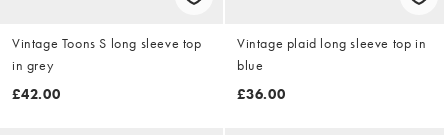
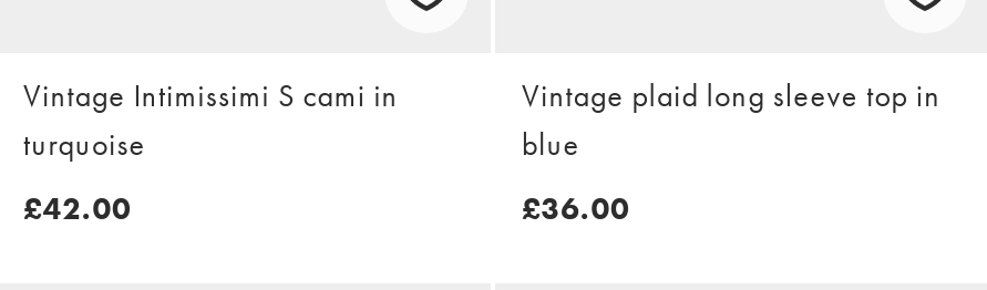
- Vintage Toons S long sleeve top
- in grey
+ Vintage Intimissimi S cami in
+ turquoise
